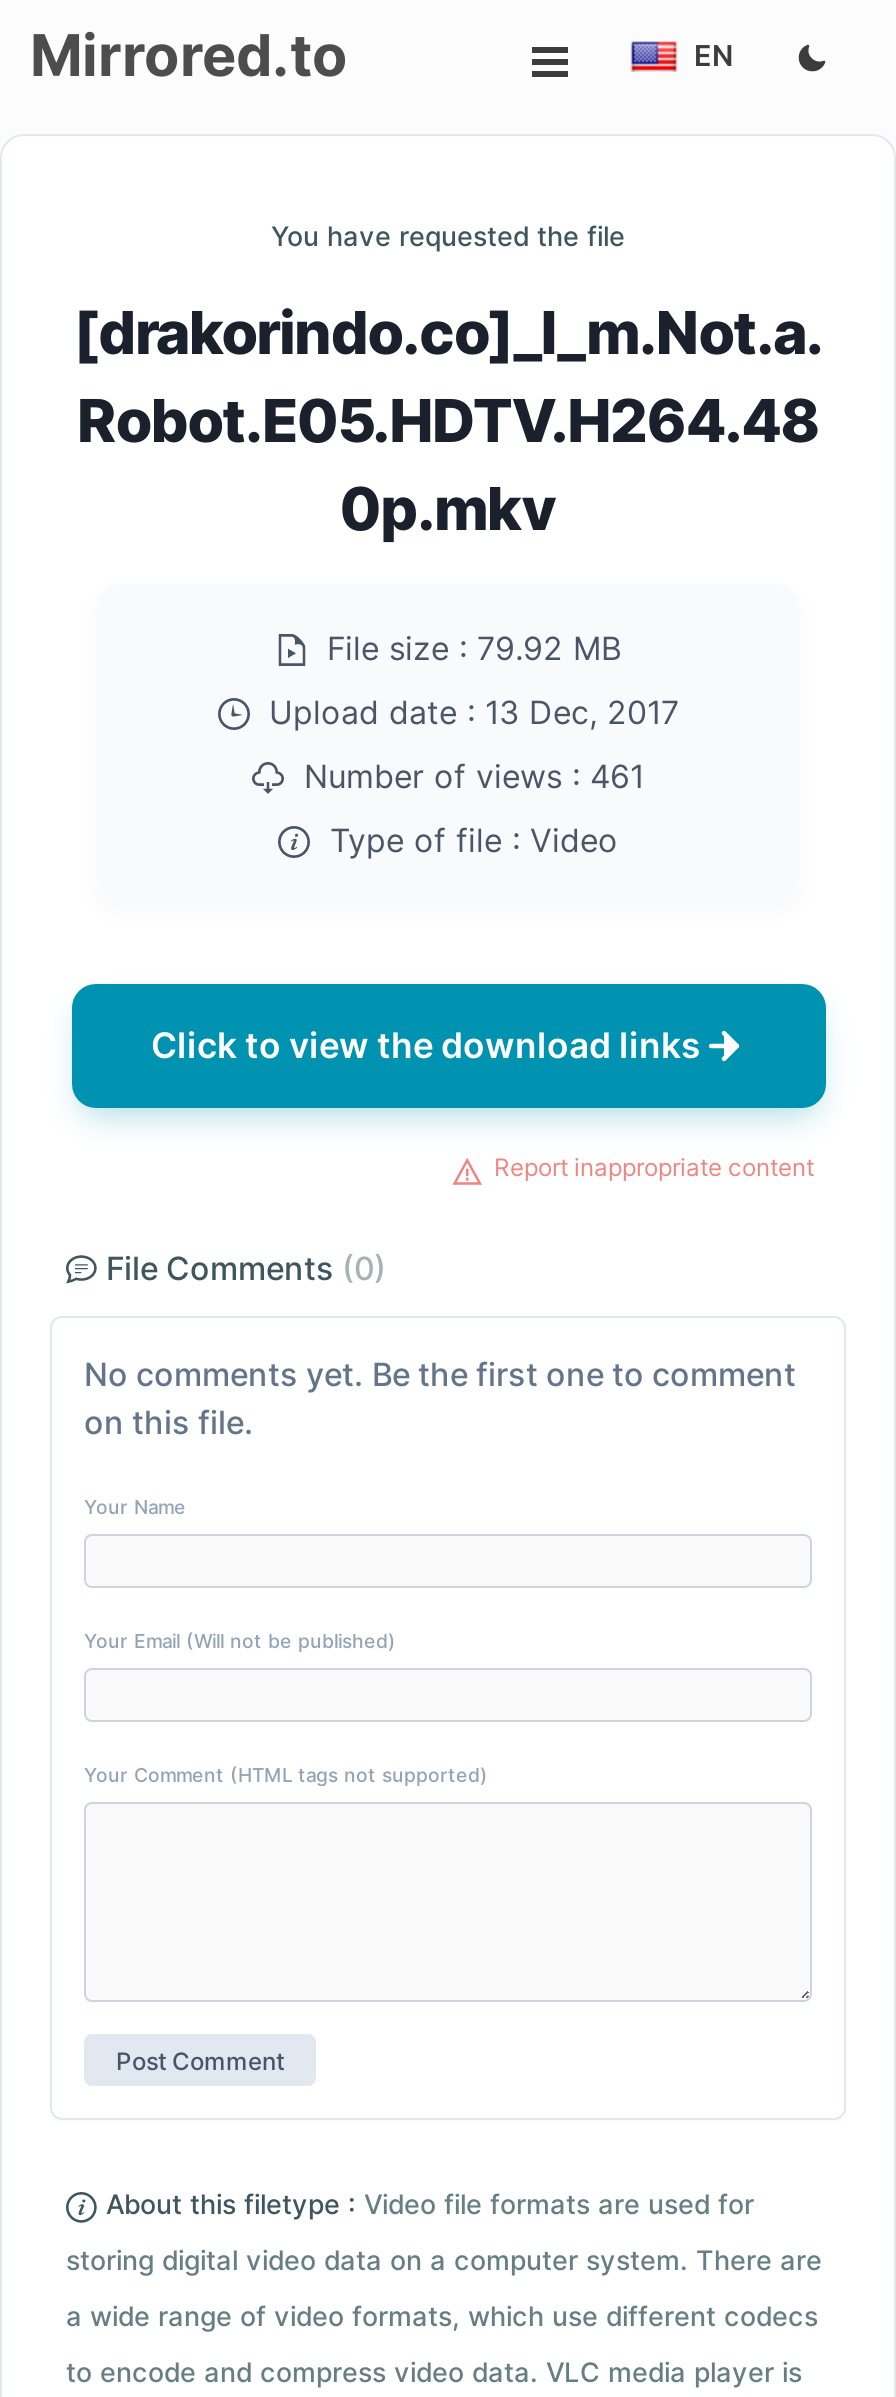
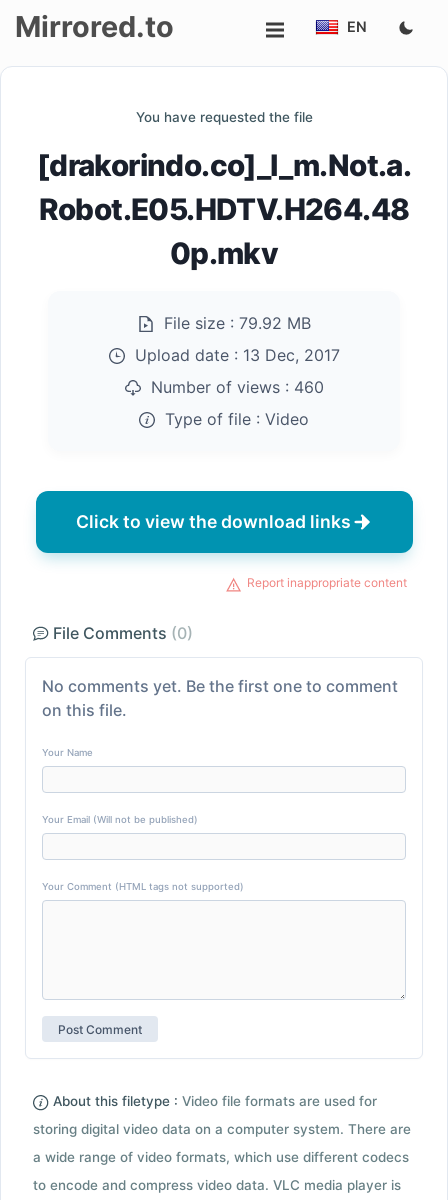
- Number of views : 461
+ Number of views : 460
